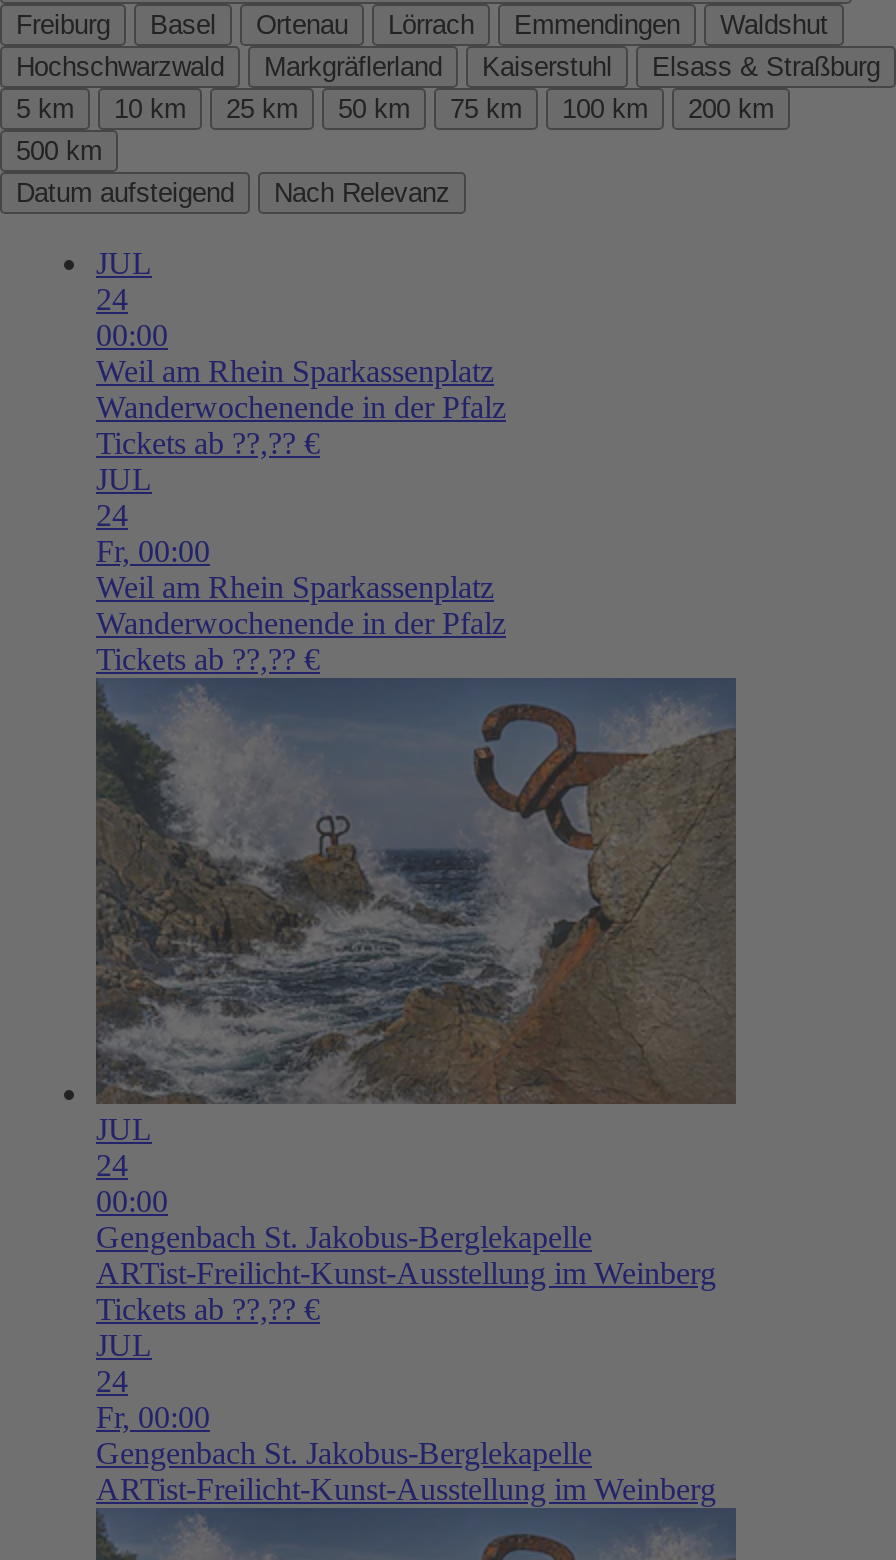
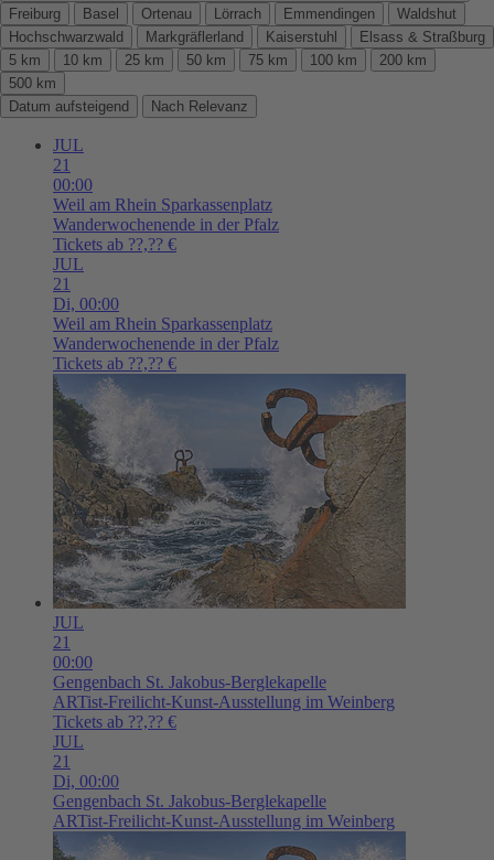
- 24
+ 21

- 24
- Fr, 00:00
+ 21
+ Di, 00:00

- 24
+ 21

- 24
- Fr, 00:00
+ 21
+ Di, 00:00
